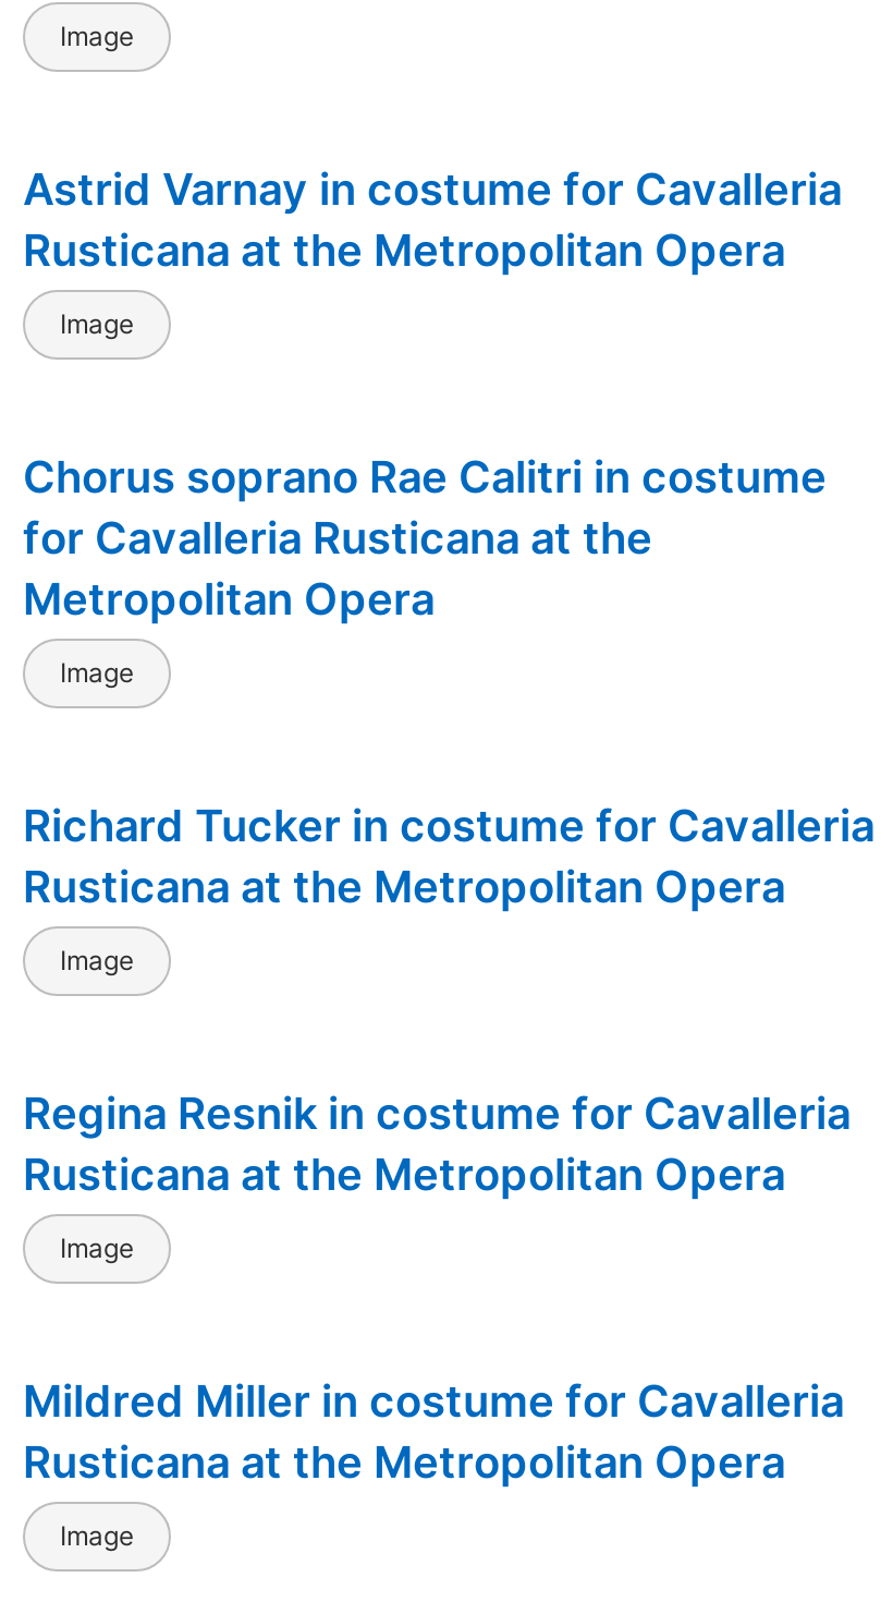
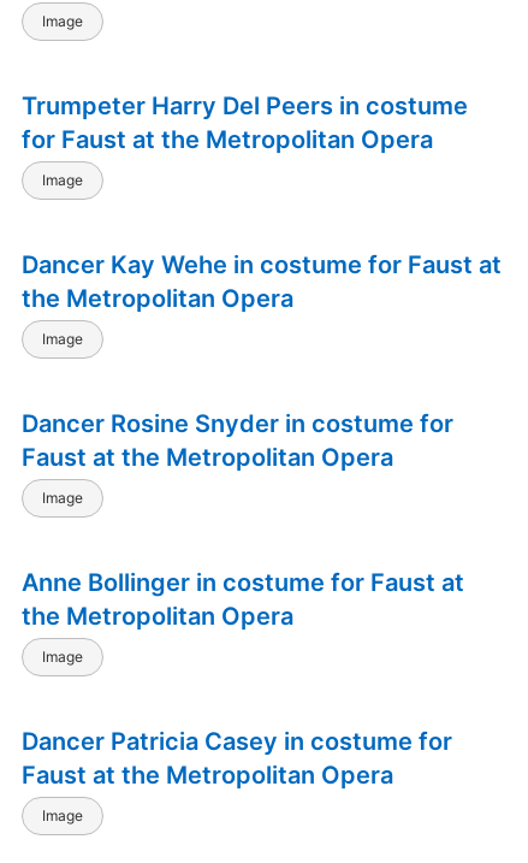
- Astrid Varnay in costume for Cavalleria
- Rusticana at the Metropolitan Opera
+ Trumpeter Harry Del Peers in costume
+ for Faust at the Metropolitan Opera

- Chorus soprano Rae Calitri in costume
- for Cavalleria Rusticana at the
- Metropolitan Opera
+ Dancer Kay Wehe in costume for Faust at
+ the Metropolitan Opera

- Richard Tucker in costume for Cavalleria
- Rusticana at the Metropolitan Opera
+ Dancer Rosine Snyder in costume for
+ Faust at the Metropolitan Opera

- Regina Resnik in costume for Cavalleria
- Rusticana at the Metropolitan Opera
+ Anne Bollinger in costume for Faust at
+ the Metropolitan Opera

- Mildred Miller in costume for Cavalleria
- Rusticana at the Metropolitan Opera
+ Dancer Patricia Casey in costume for
+ Faust at the Metropolitan Opera
